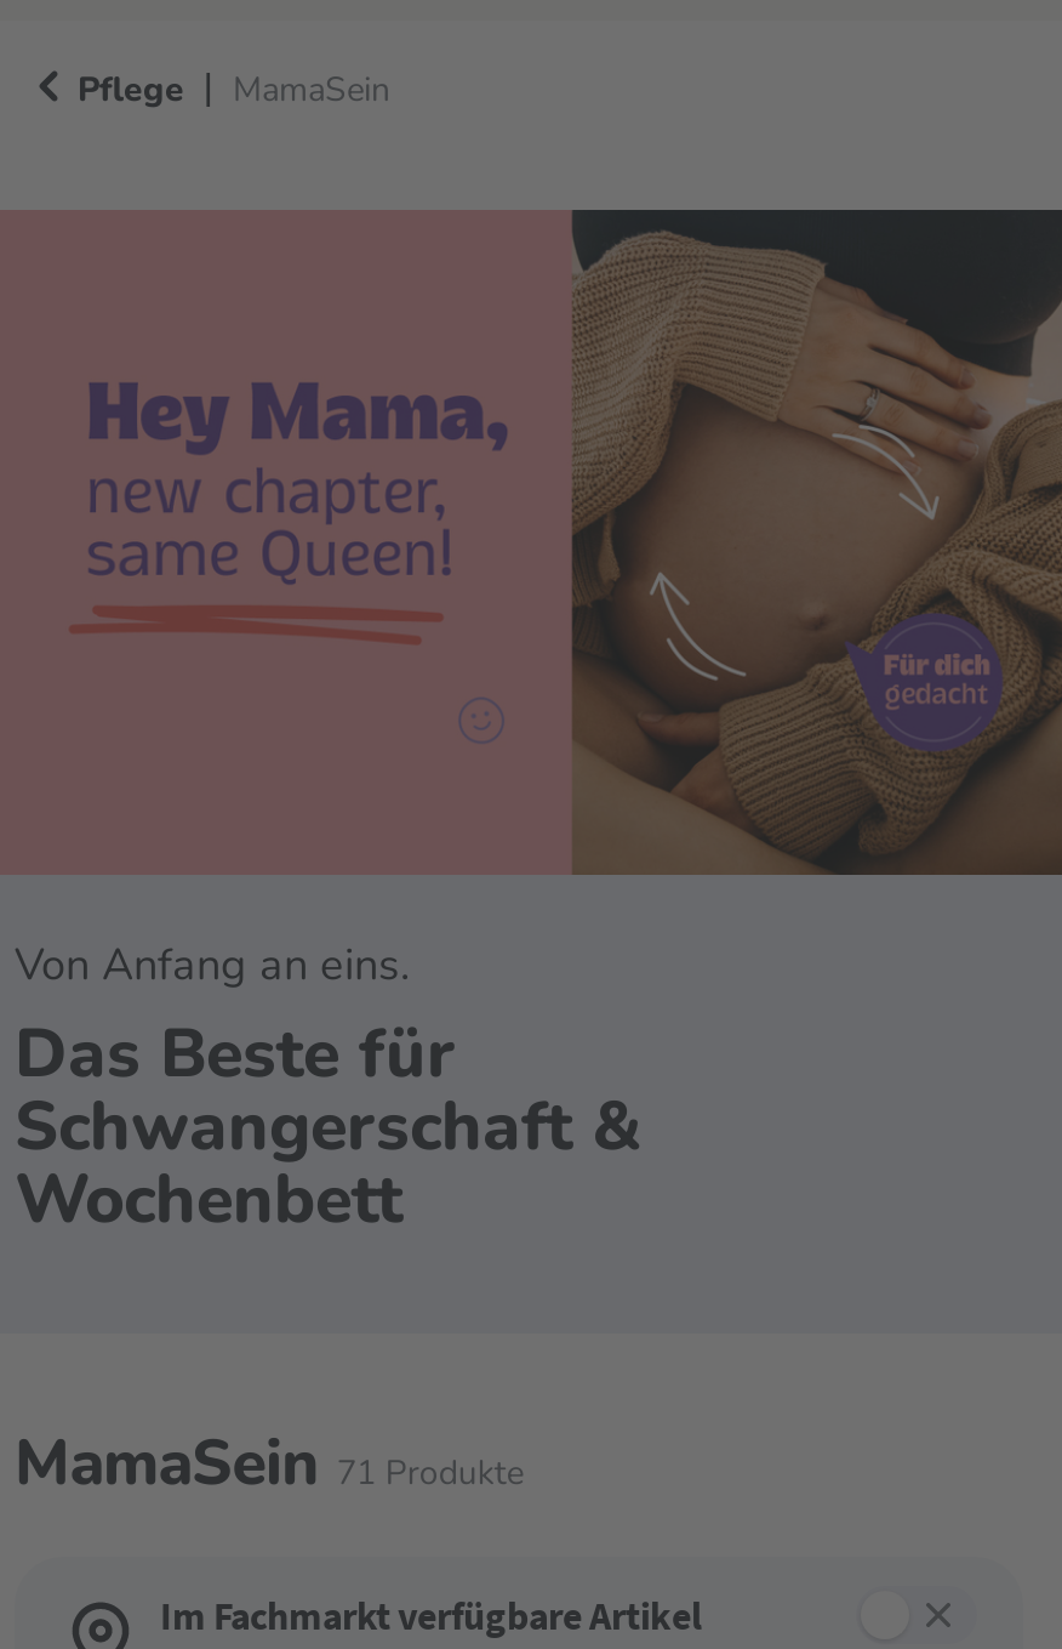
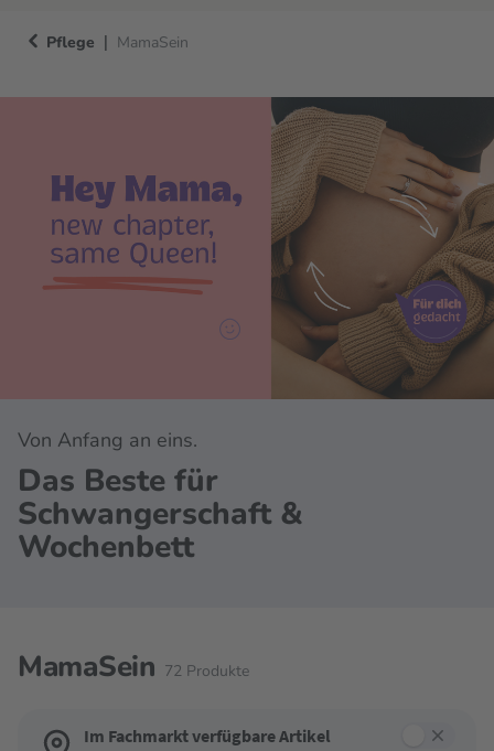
- MamaSein 71 Produkte
+ MamaSein 72 Produkte
